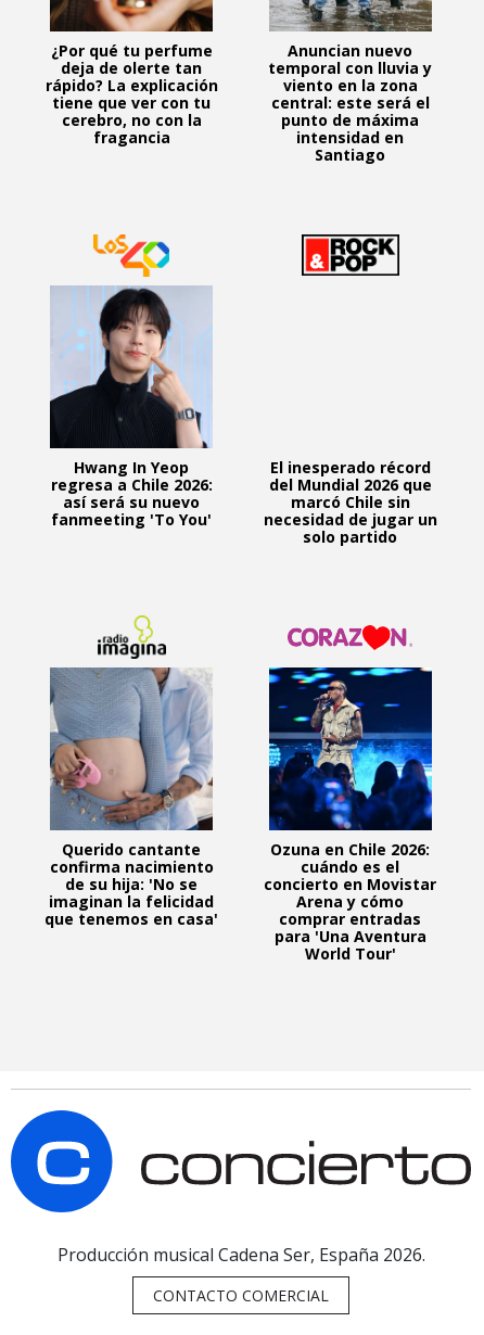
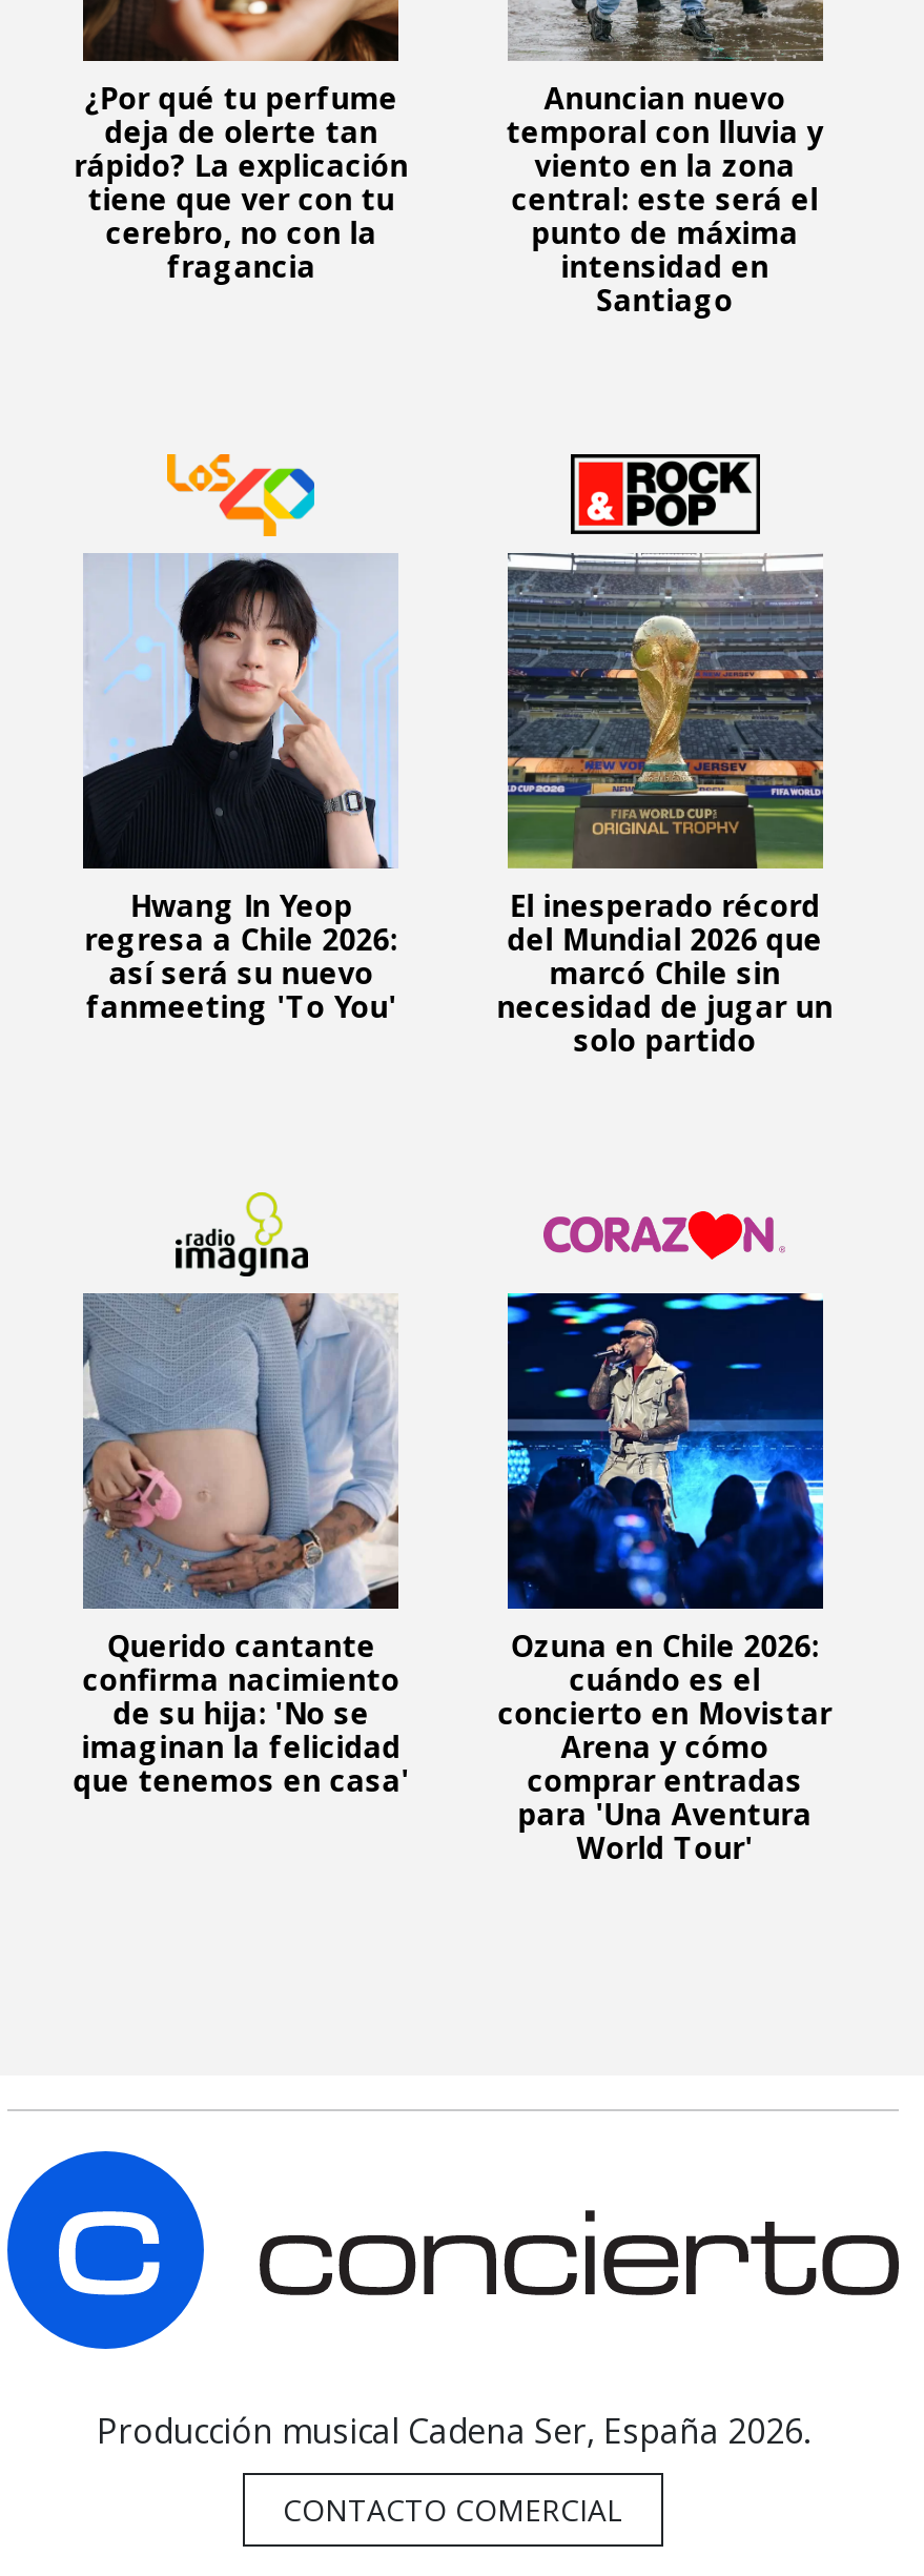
+ [image]
